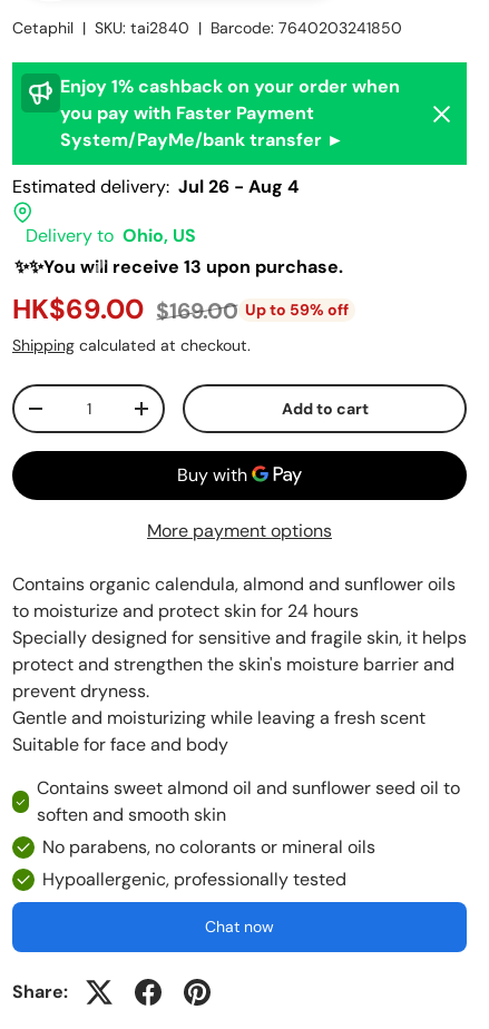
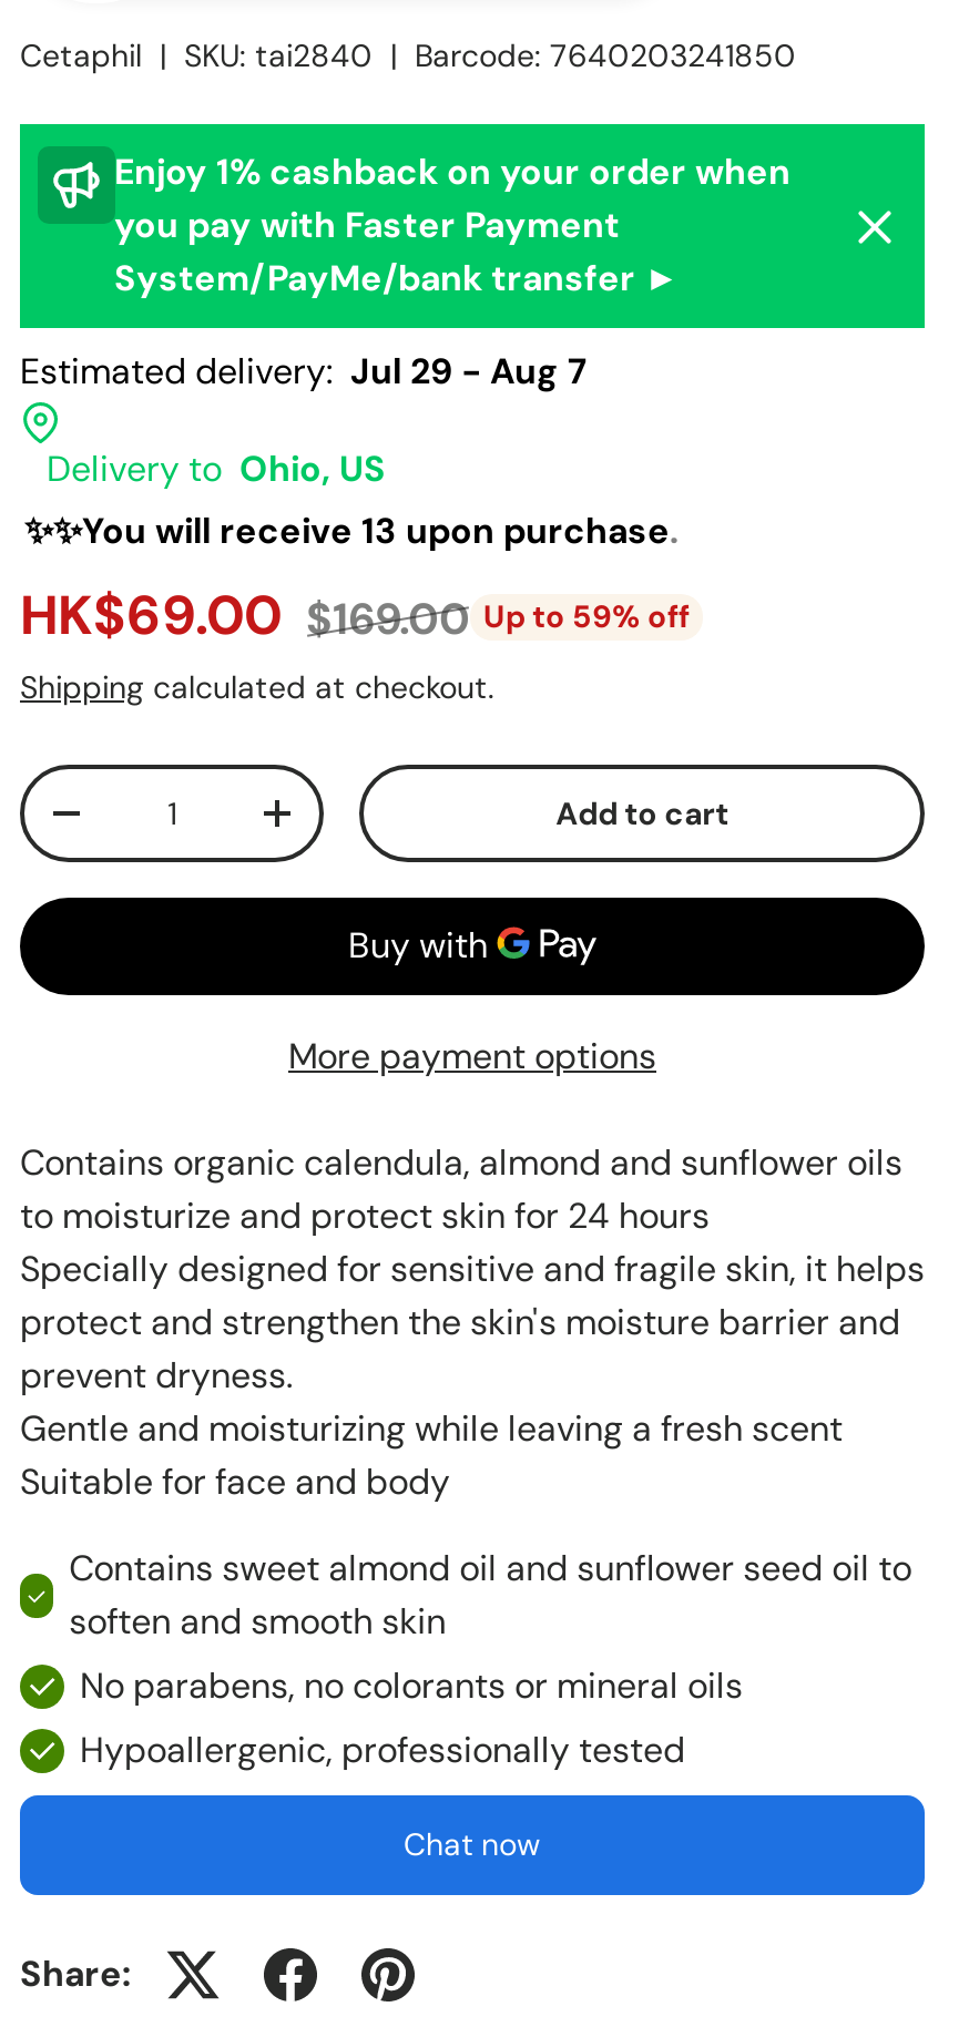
- Estimated delivery: Jul 26 - Aug 4
+ Estimated delivery: Jul 29 - Aug 7
